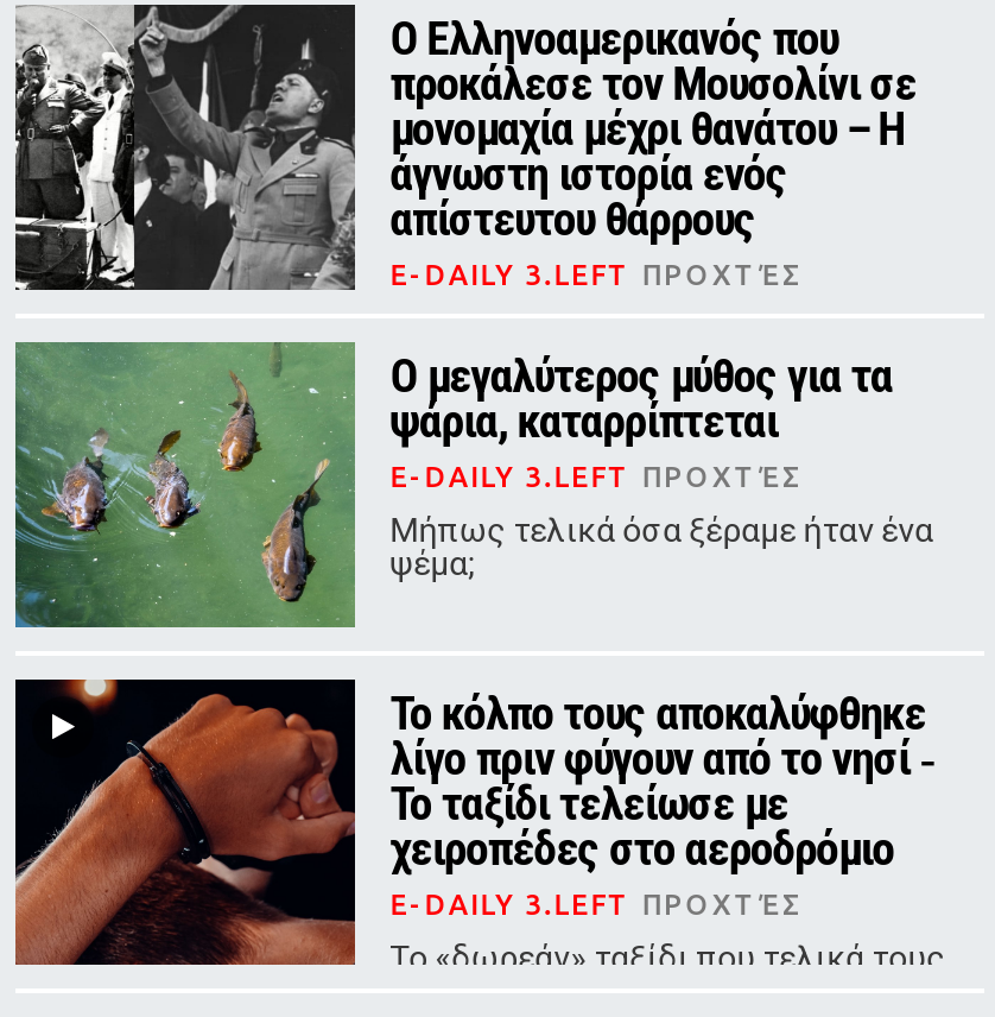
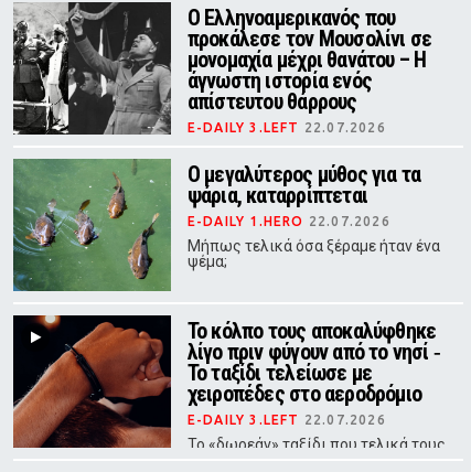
- E-DAILY 3.LEFT ΠΡΟΧΤΈΣ
+ E-DAILY 3.LEFT 22.07.2026

- E-DAILY 3.LEFT ΠΡΟΧΤΈΣ
+ E-DAILY 1.HERO 22.07.2026

- E-DAILY 3.LEFT ΠΡΟΧΤΈΣ
+ E-DAILY 3.LEFT 22.07.2026
